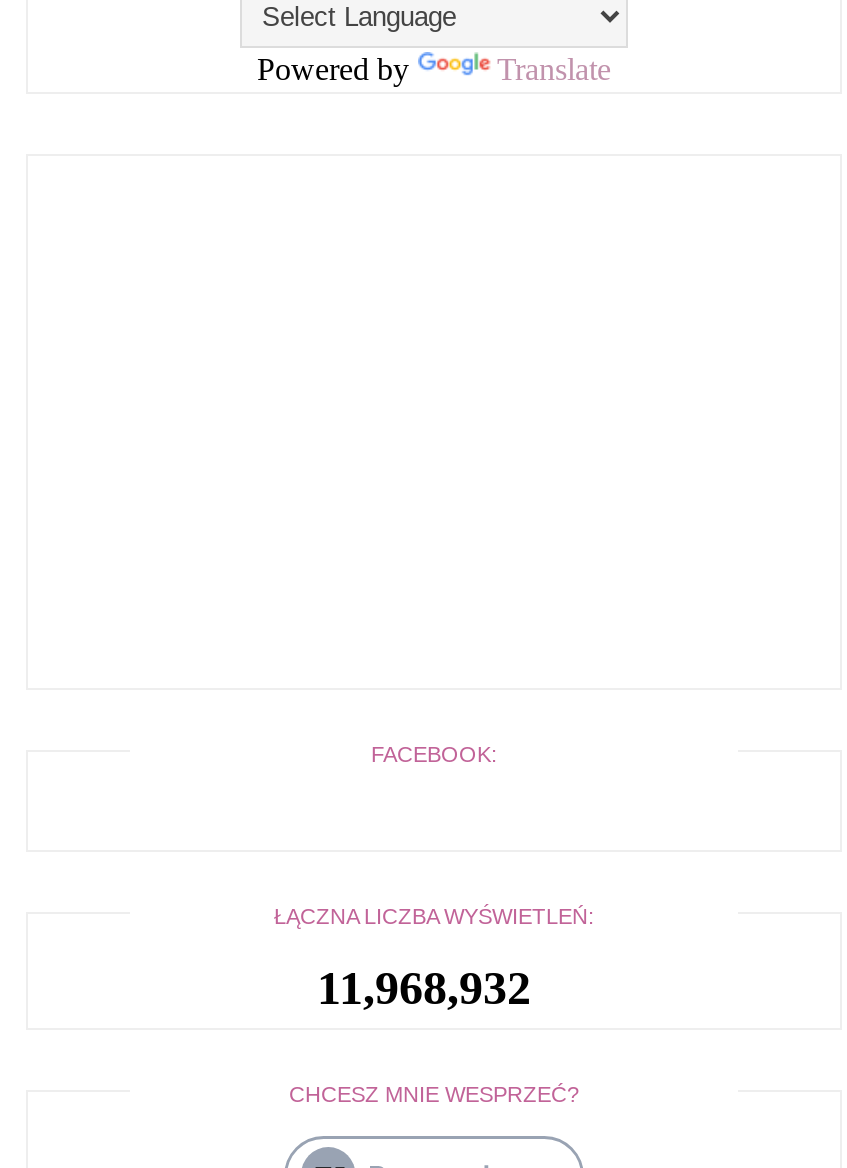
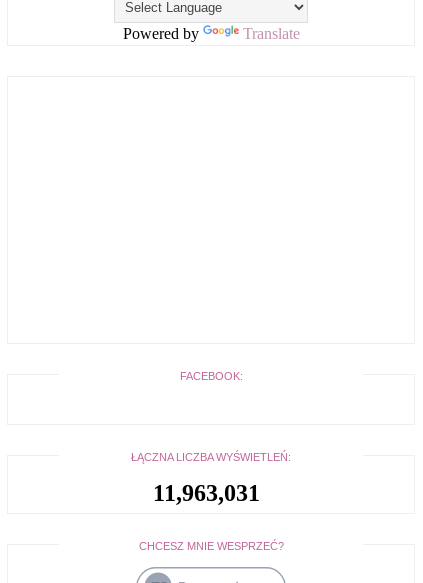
- 11,968,932
+ 11,963,031
